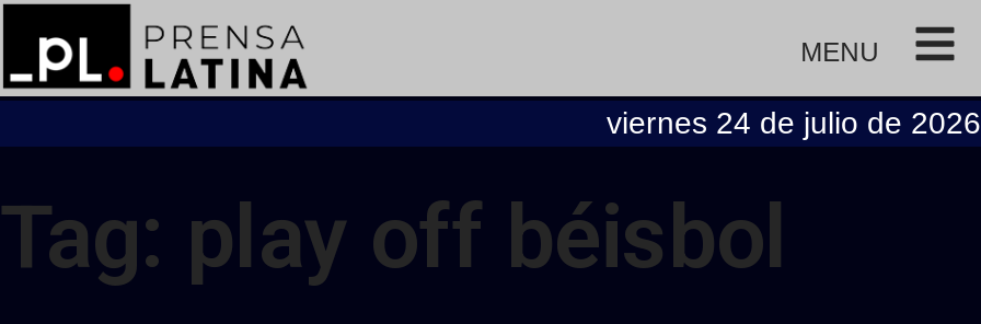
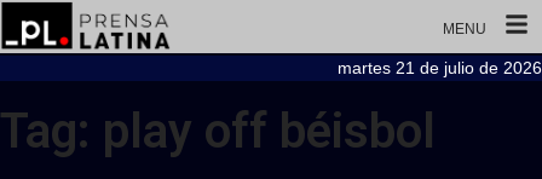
- viernes 24 de julio de 2026
+ martes 21 de julio de 2026
